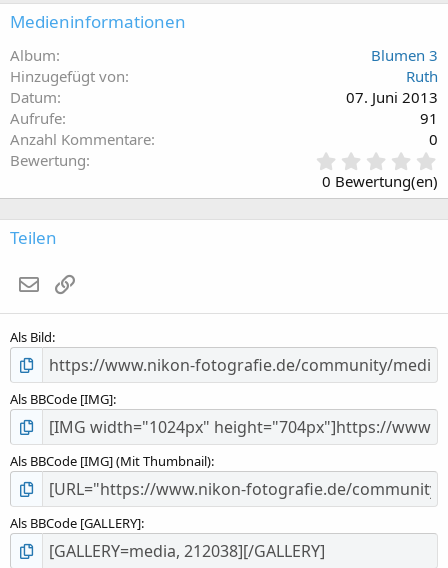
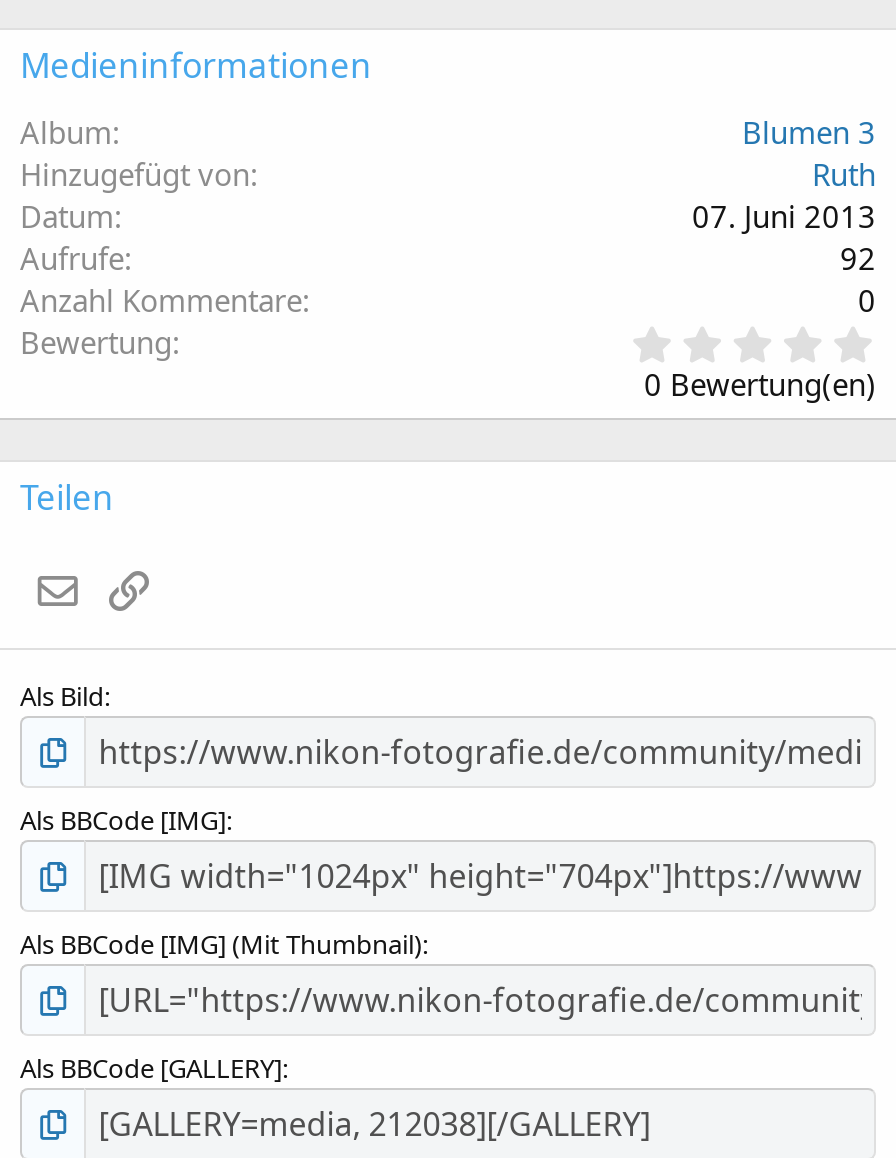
- 91
+ 92
